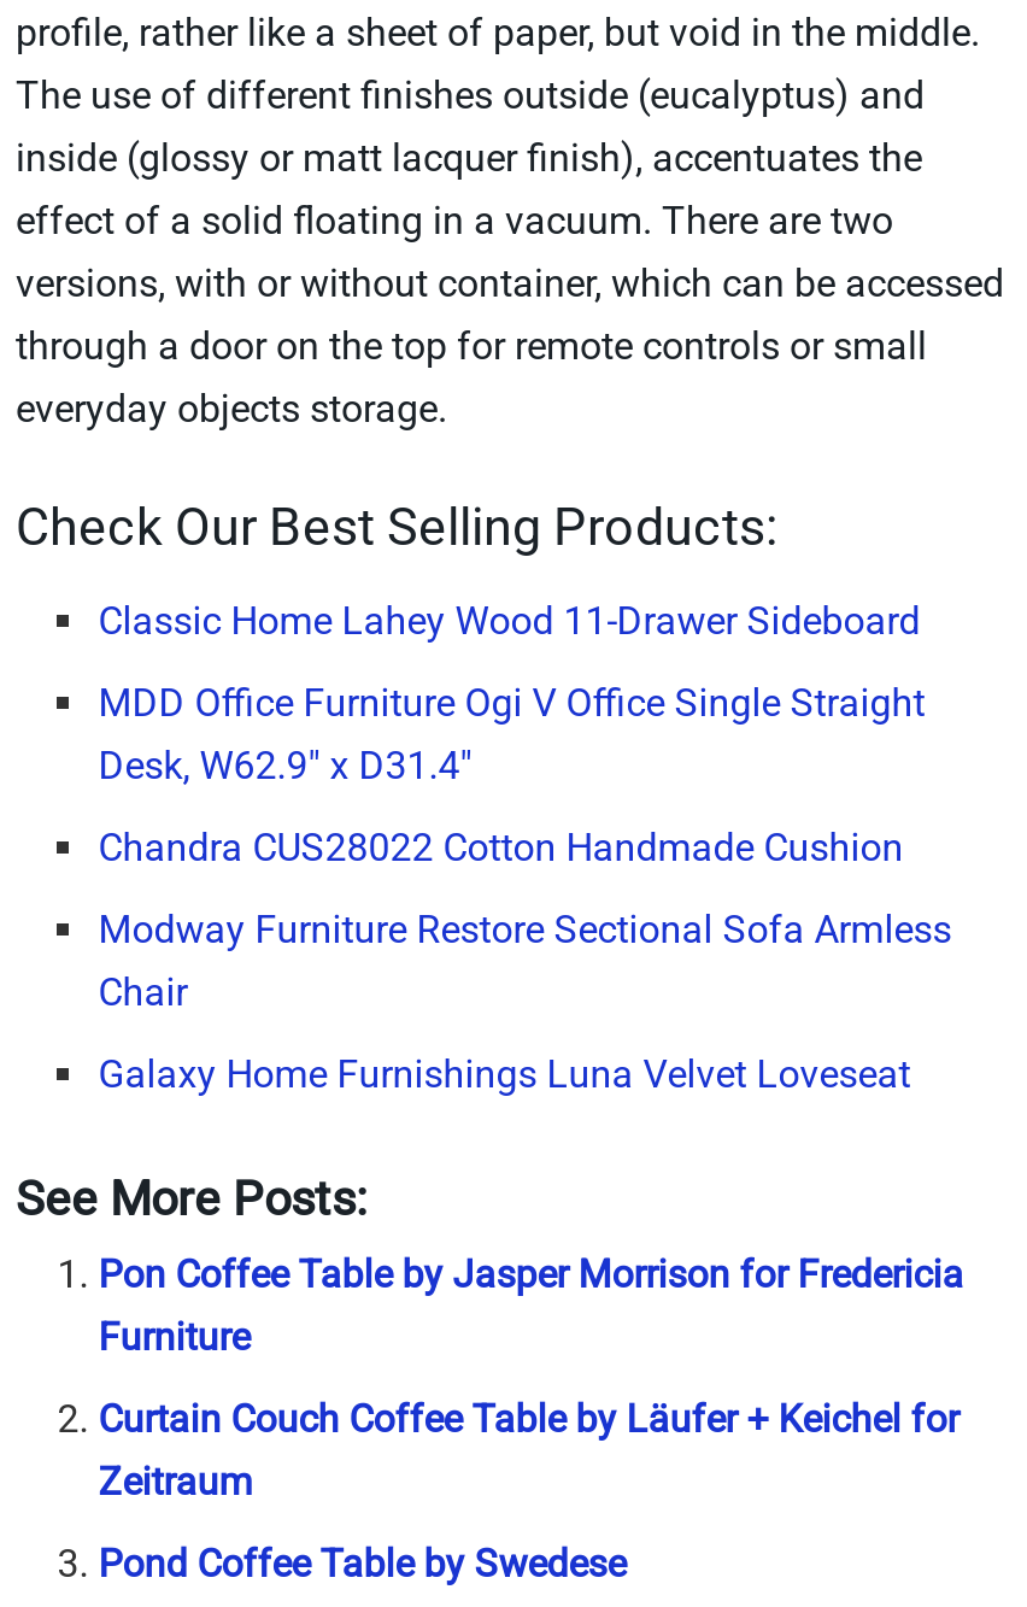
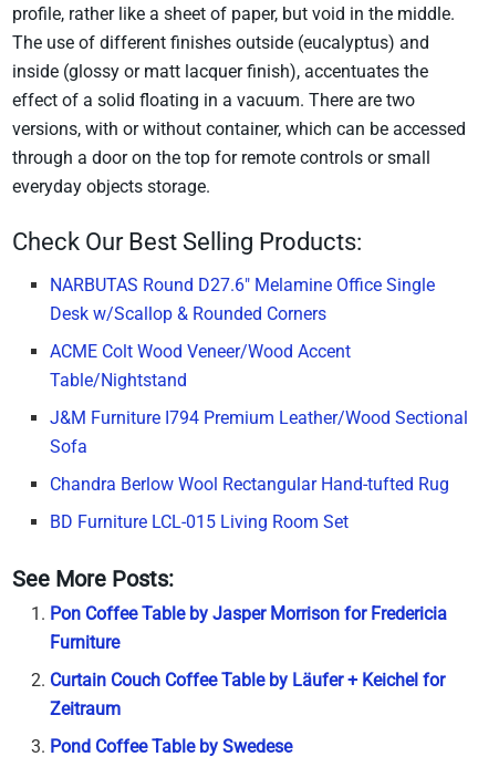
- Classic Home Lahey Wood 11-Drawer Sideboard
+ NARBUTAS Round D27.6" Melamine Office Single
+ Desk w/Scallop & Rounded Corners

- MDD Office Furniture Ogi V Office Single Straight
- Desk, W62.9" x D31.4"
+ ACME Colt Wood Veneer/Wood Accent
+ Table/Nightstand

- Chandra CUS28022 Cotton Handmade Cushion
+ J&M Furniture I794 Premium Leather/Wood Sectional
+ Sofa

- Modway Furniture Restore Sectional Sofa Armless
- Chair
+ Chandra Berlow Wool Rectangular Hand-tufted Rug

- Galaxy Home Furnishings Luna Velvet Loveseat
+ BD Furniture LCL-015 Living Room Set
